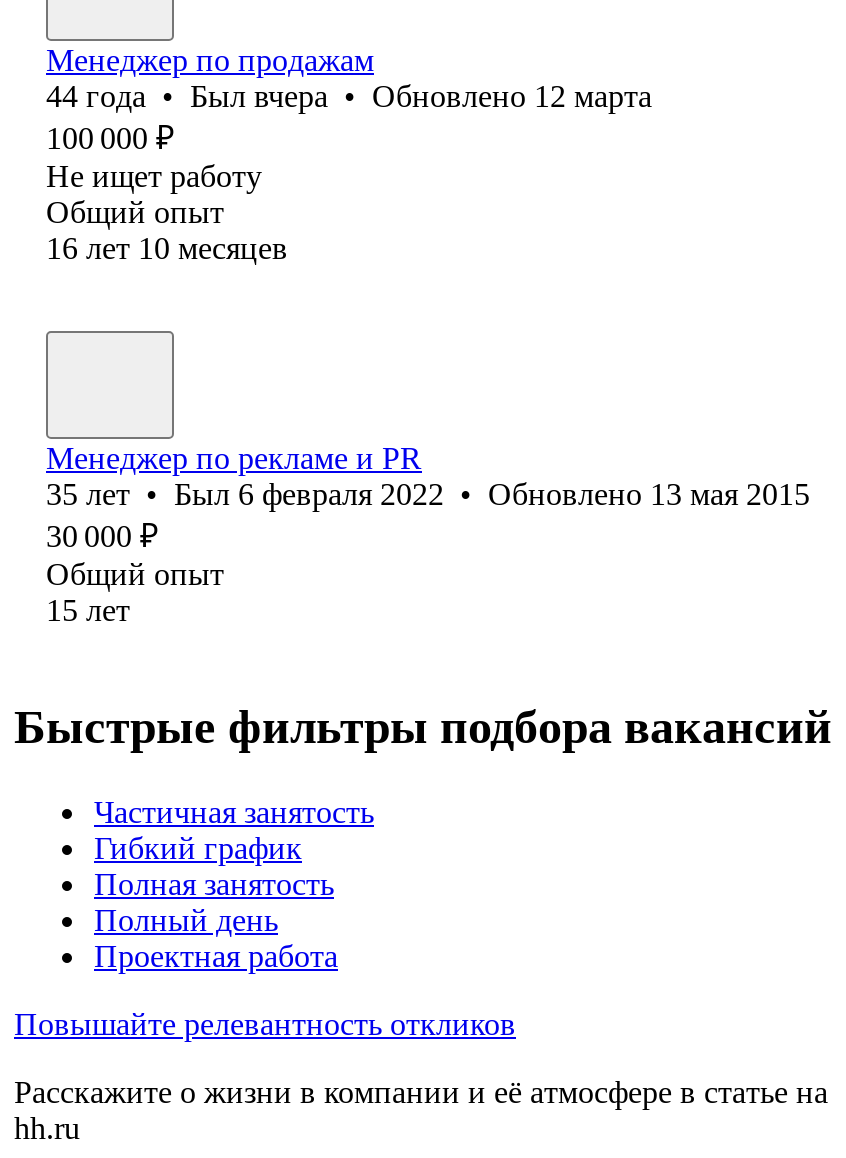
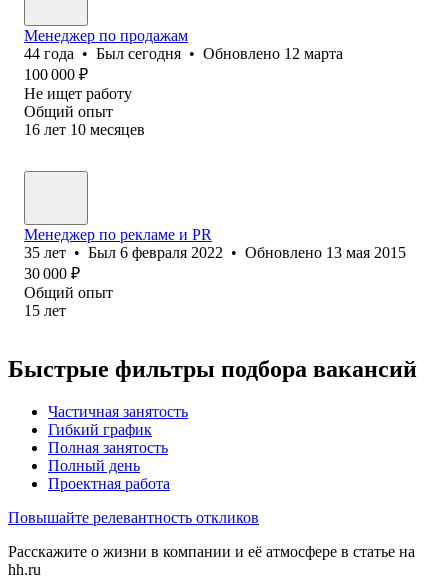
- 44 года • Был вчера • Обновлено 12 марта
+ 44 года • Был сегодня • Обновлено 12 марта
